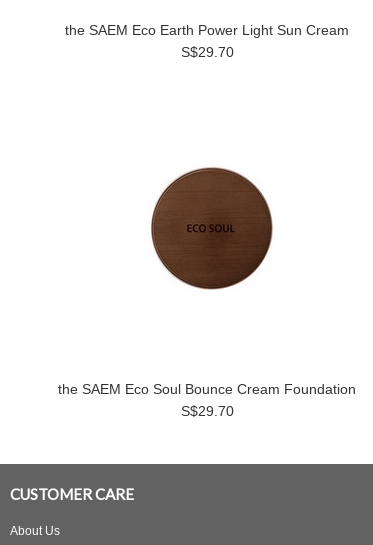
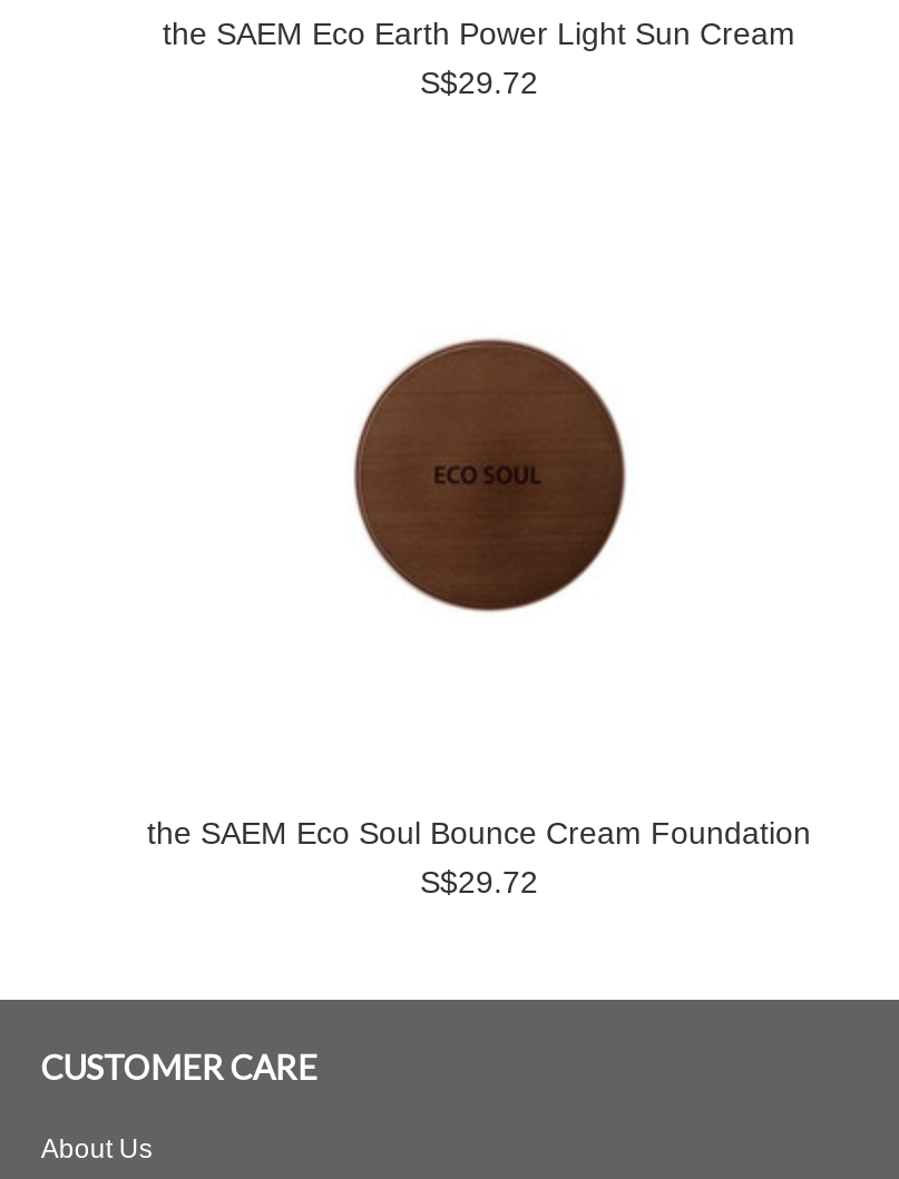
- S$29.70
+ S$29.72

- S$29.70
+ S$29.72
